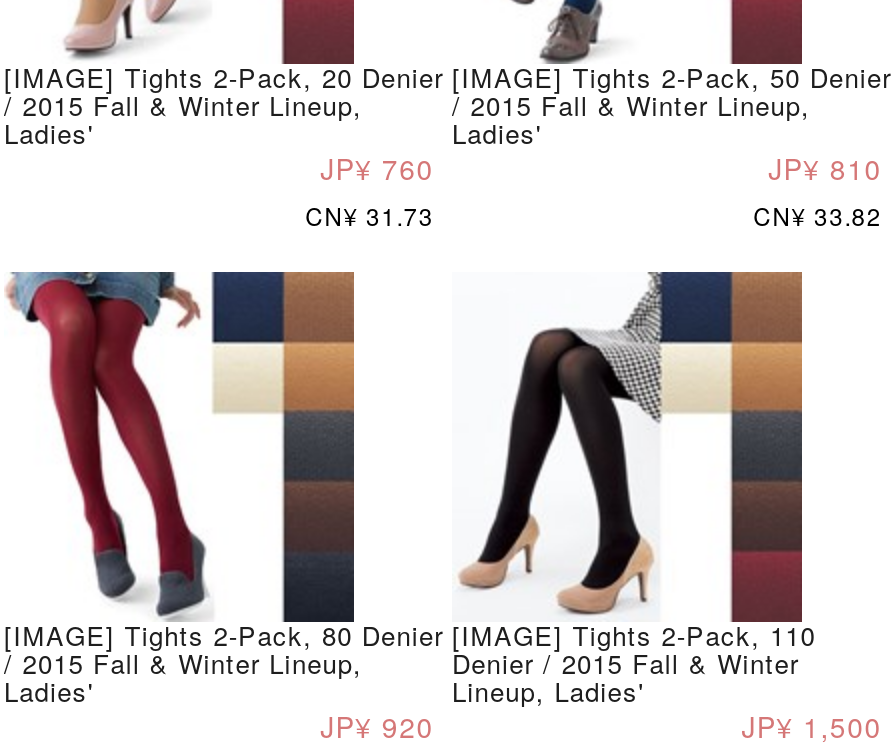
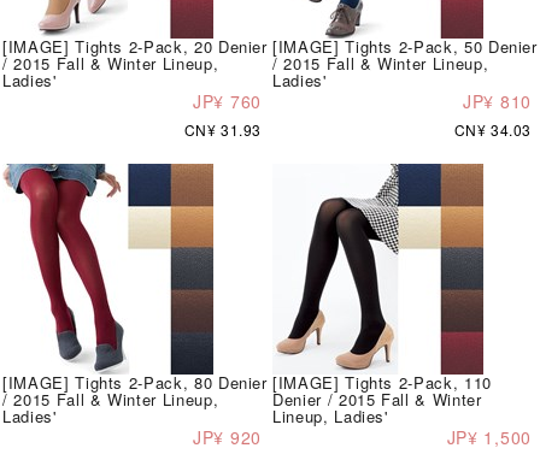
- CN¥ 31.73
+ CN¥ 31.93

- CN¥ 33.82
+ CN¥ 34.03
